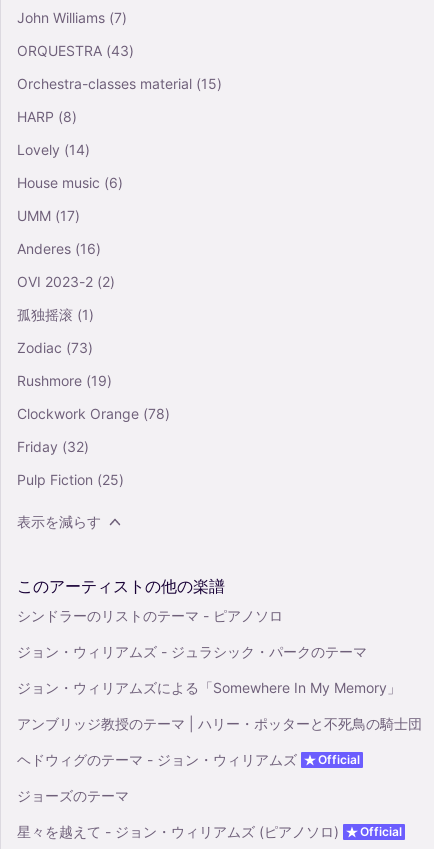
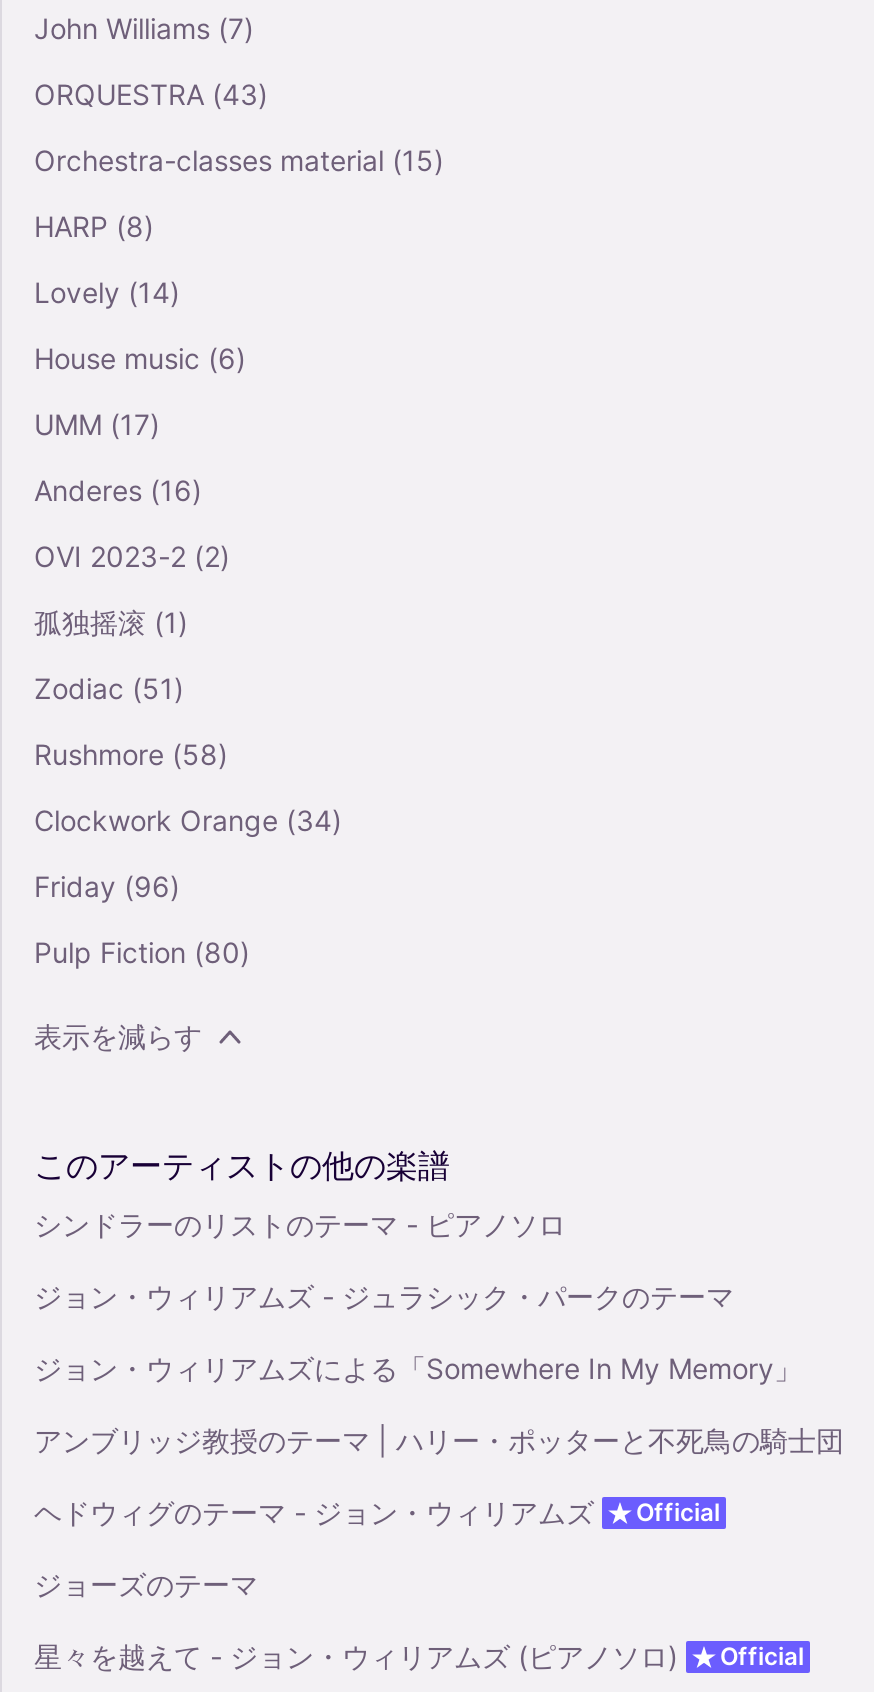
- Zodiac (73)
+ Zodiac (51)

- Rushmore (19)
+ Rushmore (58)

- Clockwork Orange (78)
+ Clockwork Orange (34)

- Friday (32)
+ Friday (96)

- Pulp Fiction (25)
+ Pulp Fiction (80)
